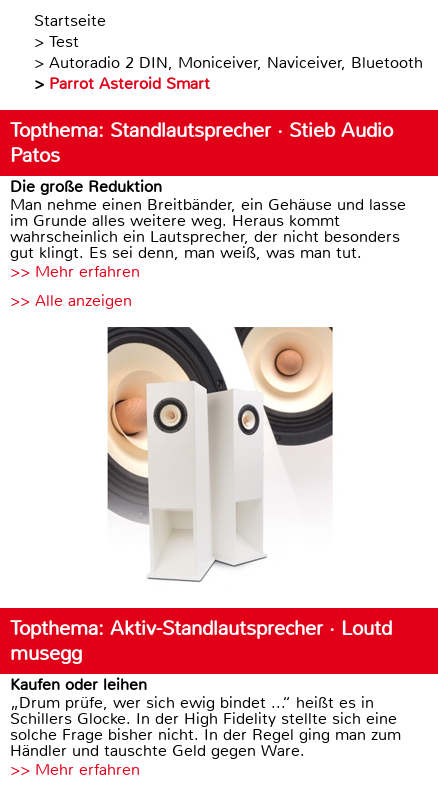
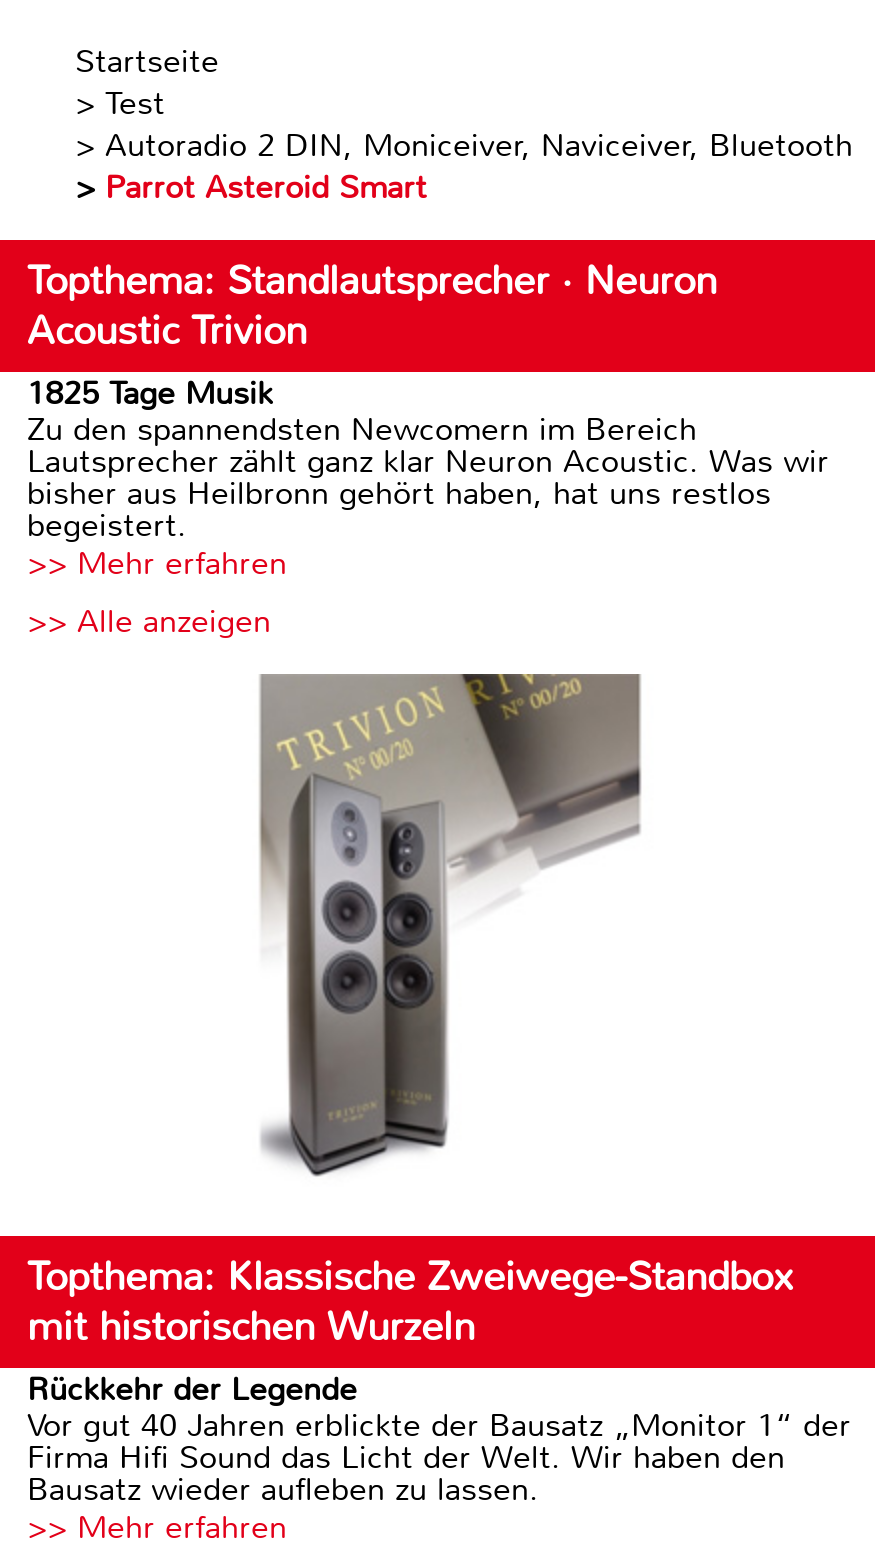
- Topthema: Standlautsprecher · Stieb Audio
- Patos
- Die große Reduktion
- Man nehme einen Breitbänder, ein Gehäuse und lasse
- im Grunde alles weitere weg. Heraus kommt
- wahrscheinlich ein Lautsprecher, der nicht besonders
- gut klingt. Es sei denn, man weiß, was man tut.
+ Topthema: Standlautsprecher · Neuron
+ Acoustic Trivion
+ 1825 Tage Musik
+ Zu den spannendsten Newcomern im Bereich
+ Lautsprecher zählt ganz klar Neuron Acoustic. Was wir
+ bisher aus Heilbronn gehört haben, hat uns restlos
+ begeistert.

- [image]
- Topthema: Aktiv-Standlautsprecher · Loutd
- musegg
- Kaufen oder leihen
- „Drum prüfe, wer sich ewig bindet ...“ heißt es in
- Schillers Glocke. In der High Fidelity stellte sich eine
- solche Frage bisher nicht. In der Regel ging man zum
- Händler und tauschte Geld gegen Ware.
+ [image]
+ Topthema: Klassische Zweiwege-Standbox
+ mit historischen Wurzeln
+ Rückkehr der Legende
+ Vor gut 40 Jahren erblickte der Bausatz „Monitor 1“ der
+ Firma Hifi Sound das Licht der Welt. Wir haben den
+ Bausatz wieder aufleben zu lassen.
